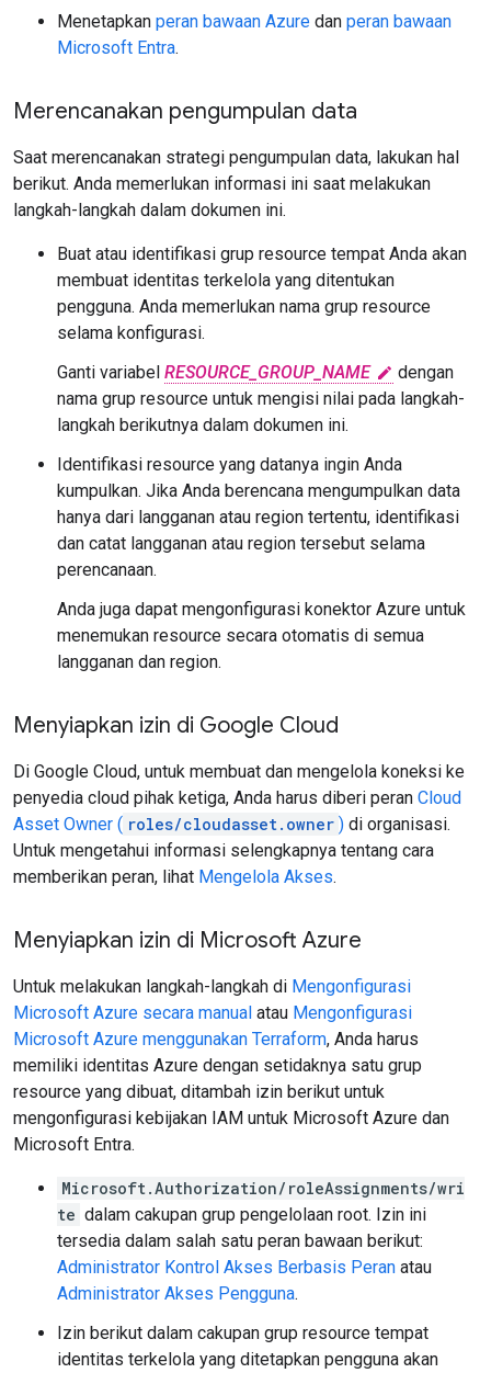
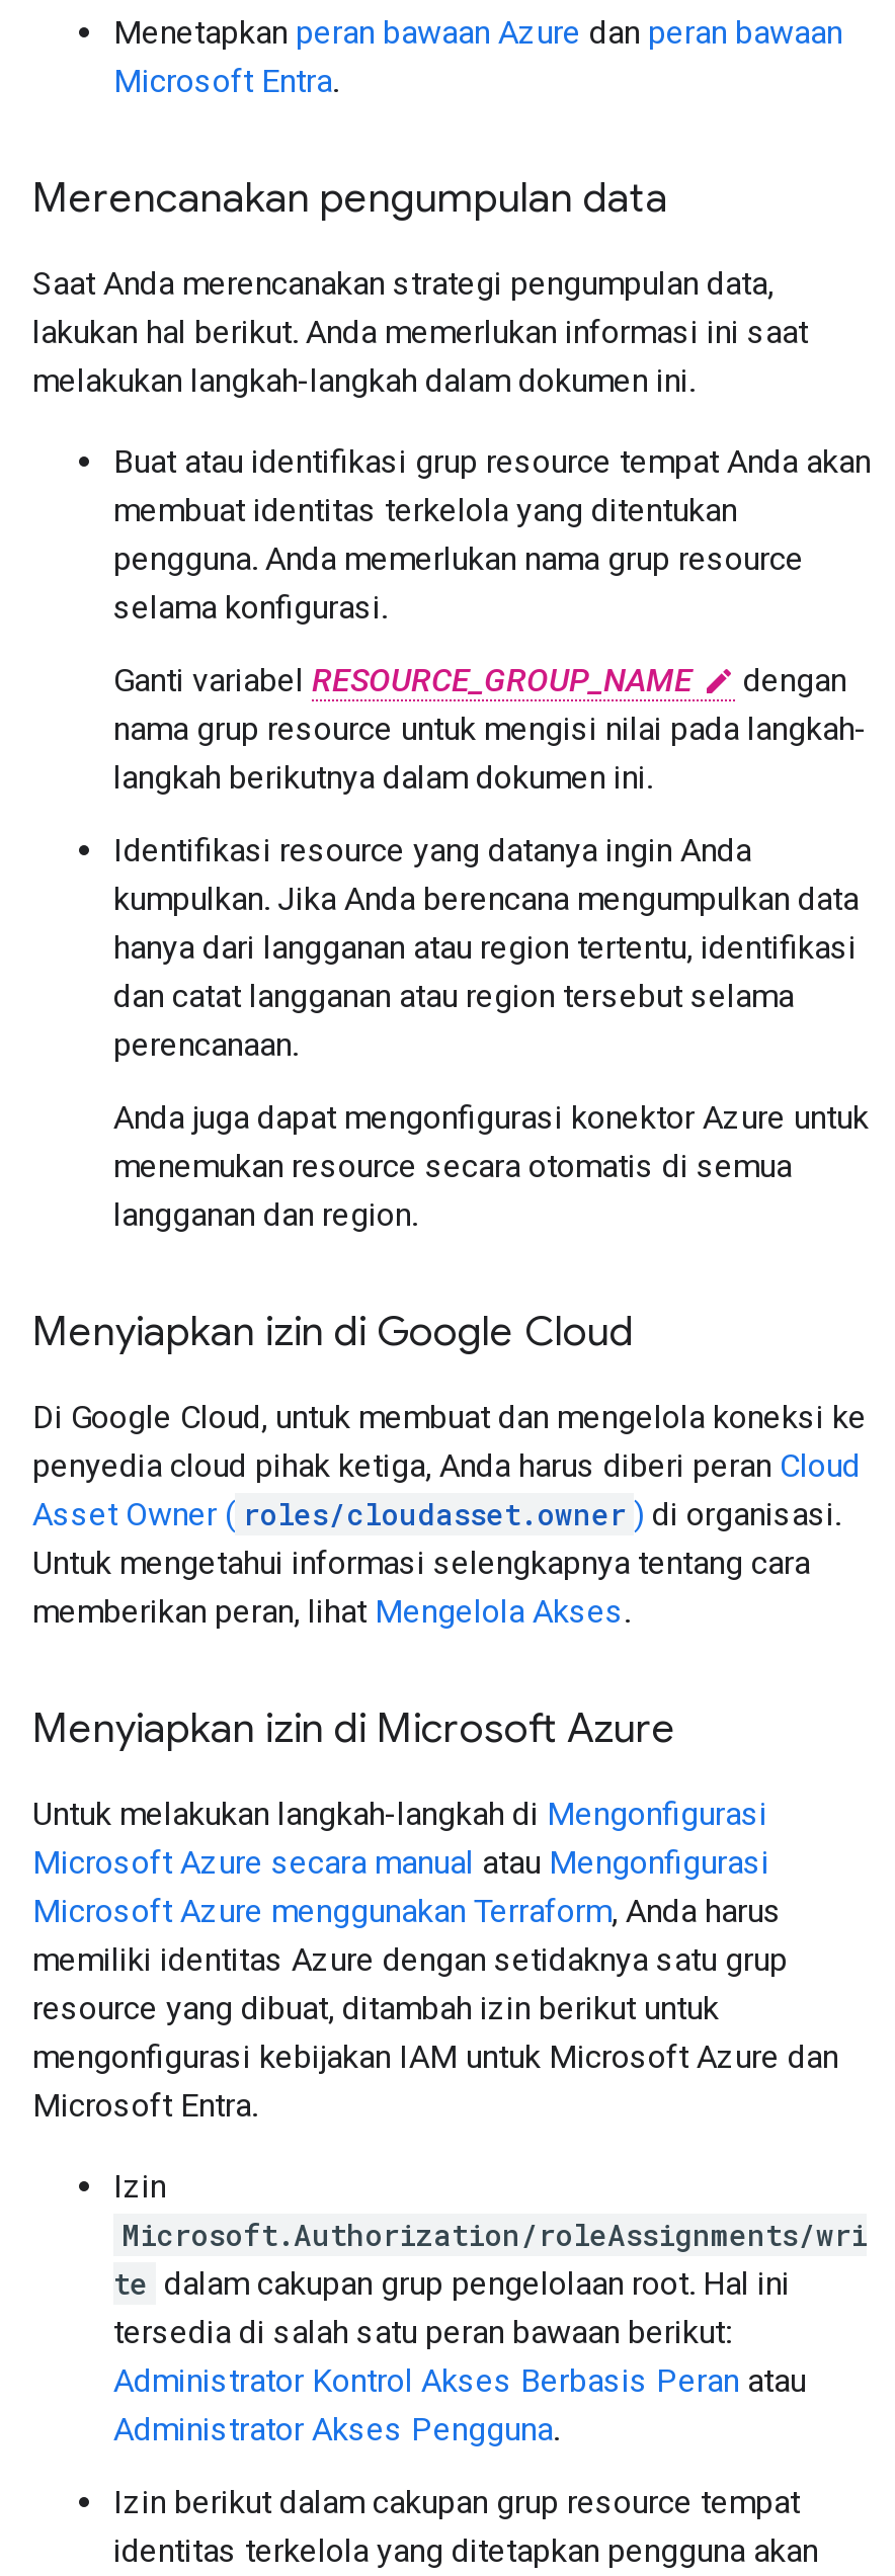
- Saat merencanakan strategi pengumpulan data, lakukan hal
- berikut. Anda memerlukan informasi ini saat melakukan
- langkah-langkah dalam dokumen ini.
+ Saat Anda merencanakan strategi pengumpulan data,
+ lakukan hal berikut. Anda memerlukan informasi ini saat
+ melakukan langkah-langkah dalam dokumen ini.

+ Izin

- te dalam cakupan grup pengelolaan root. Izin ini
+ te dalam cakupan grup pengelolaan root. Hal ini

- tersedia dalam salah satu peran bawaan berikut:
+ tersedia di salah satu peran bawaan berikut:
